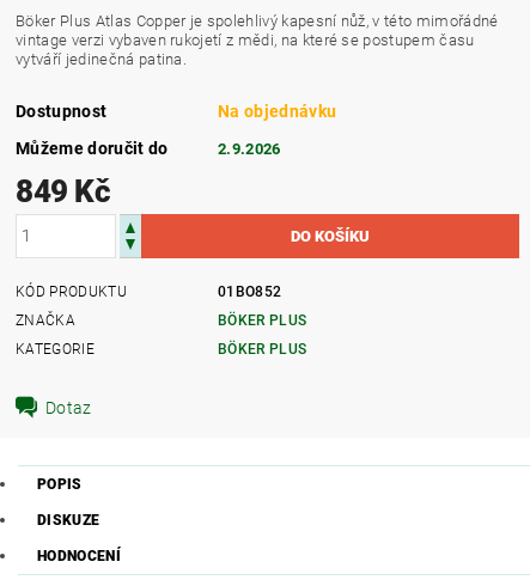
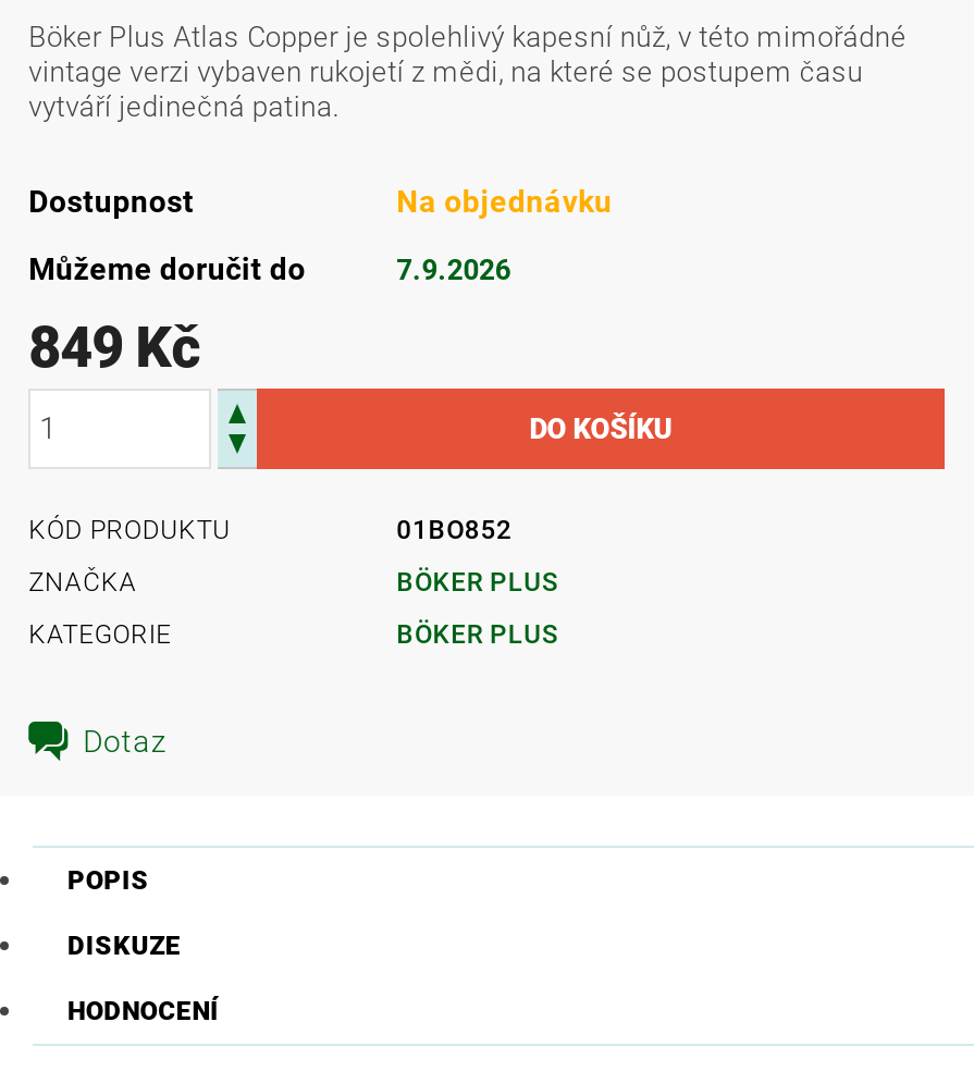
- 2.9.2026
+ 7.9.2026
